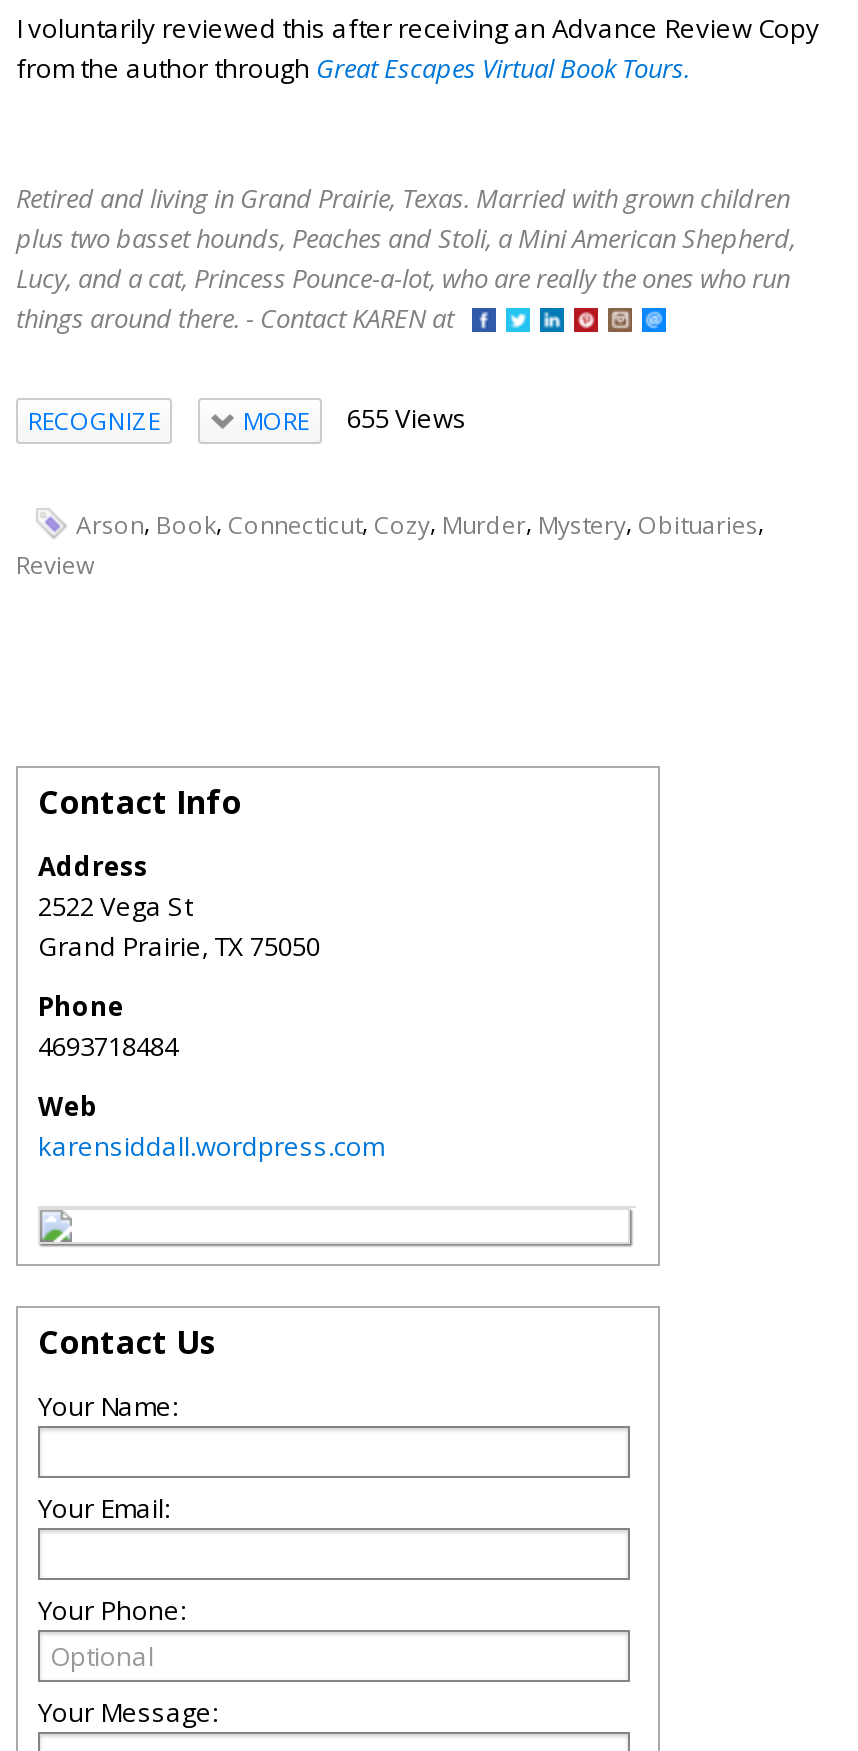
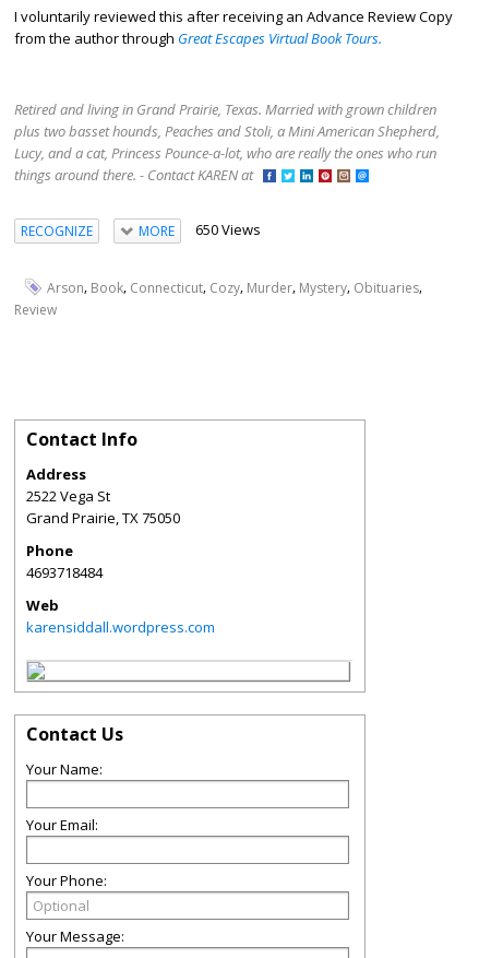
- MORE 655 Views
+ MORE 650 Views
